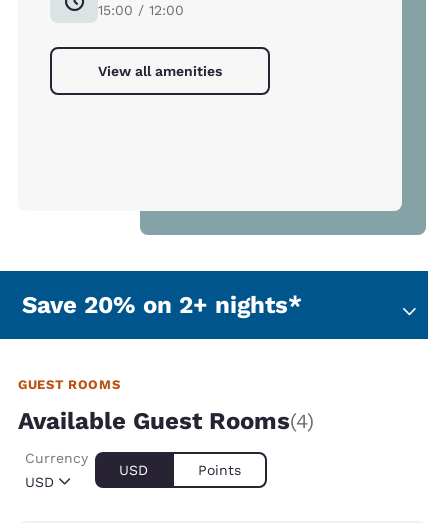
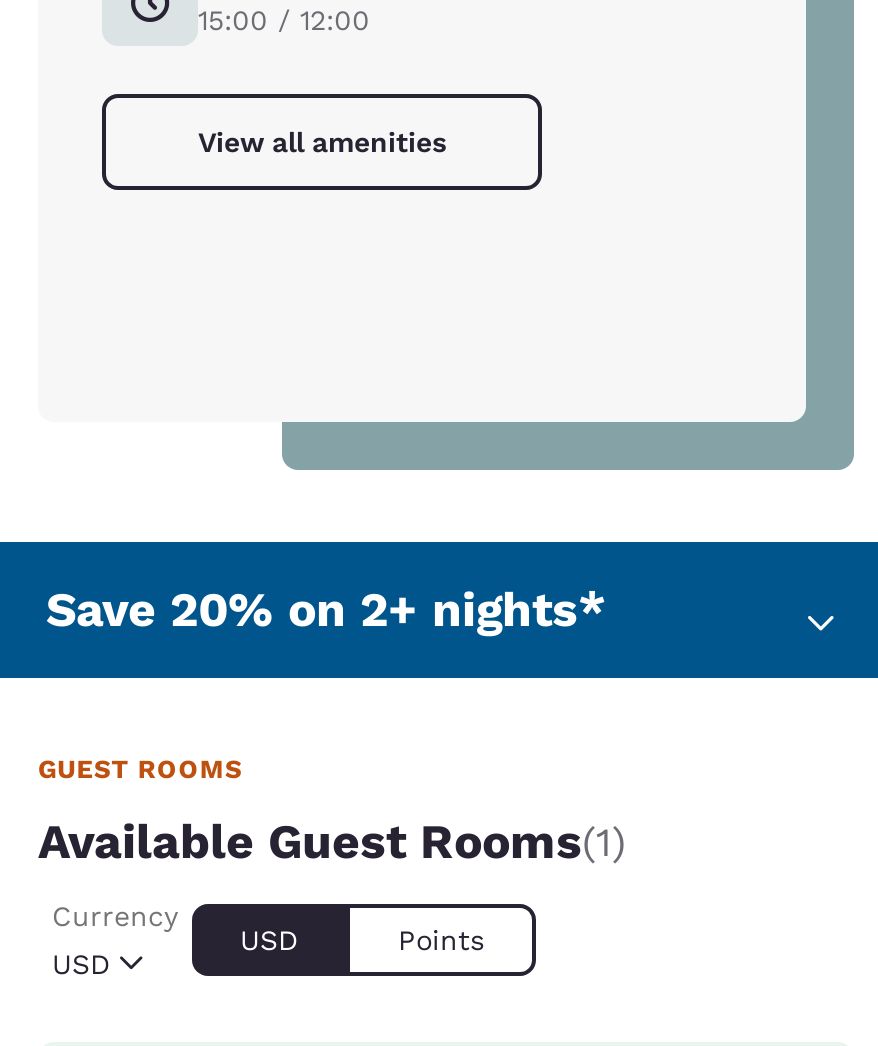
- Available Guest Rooms(4)
+ Available Guest Rooms(1)
